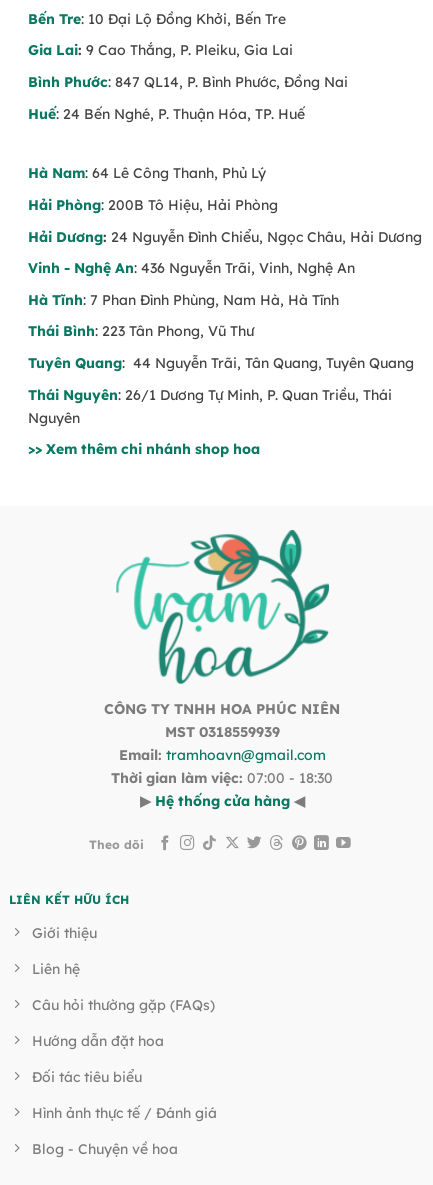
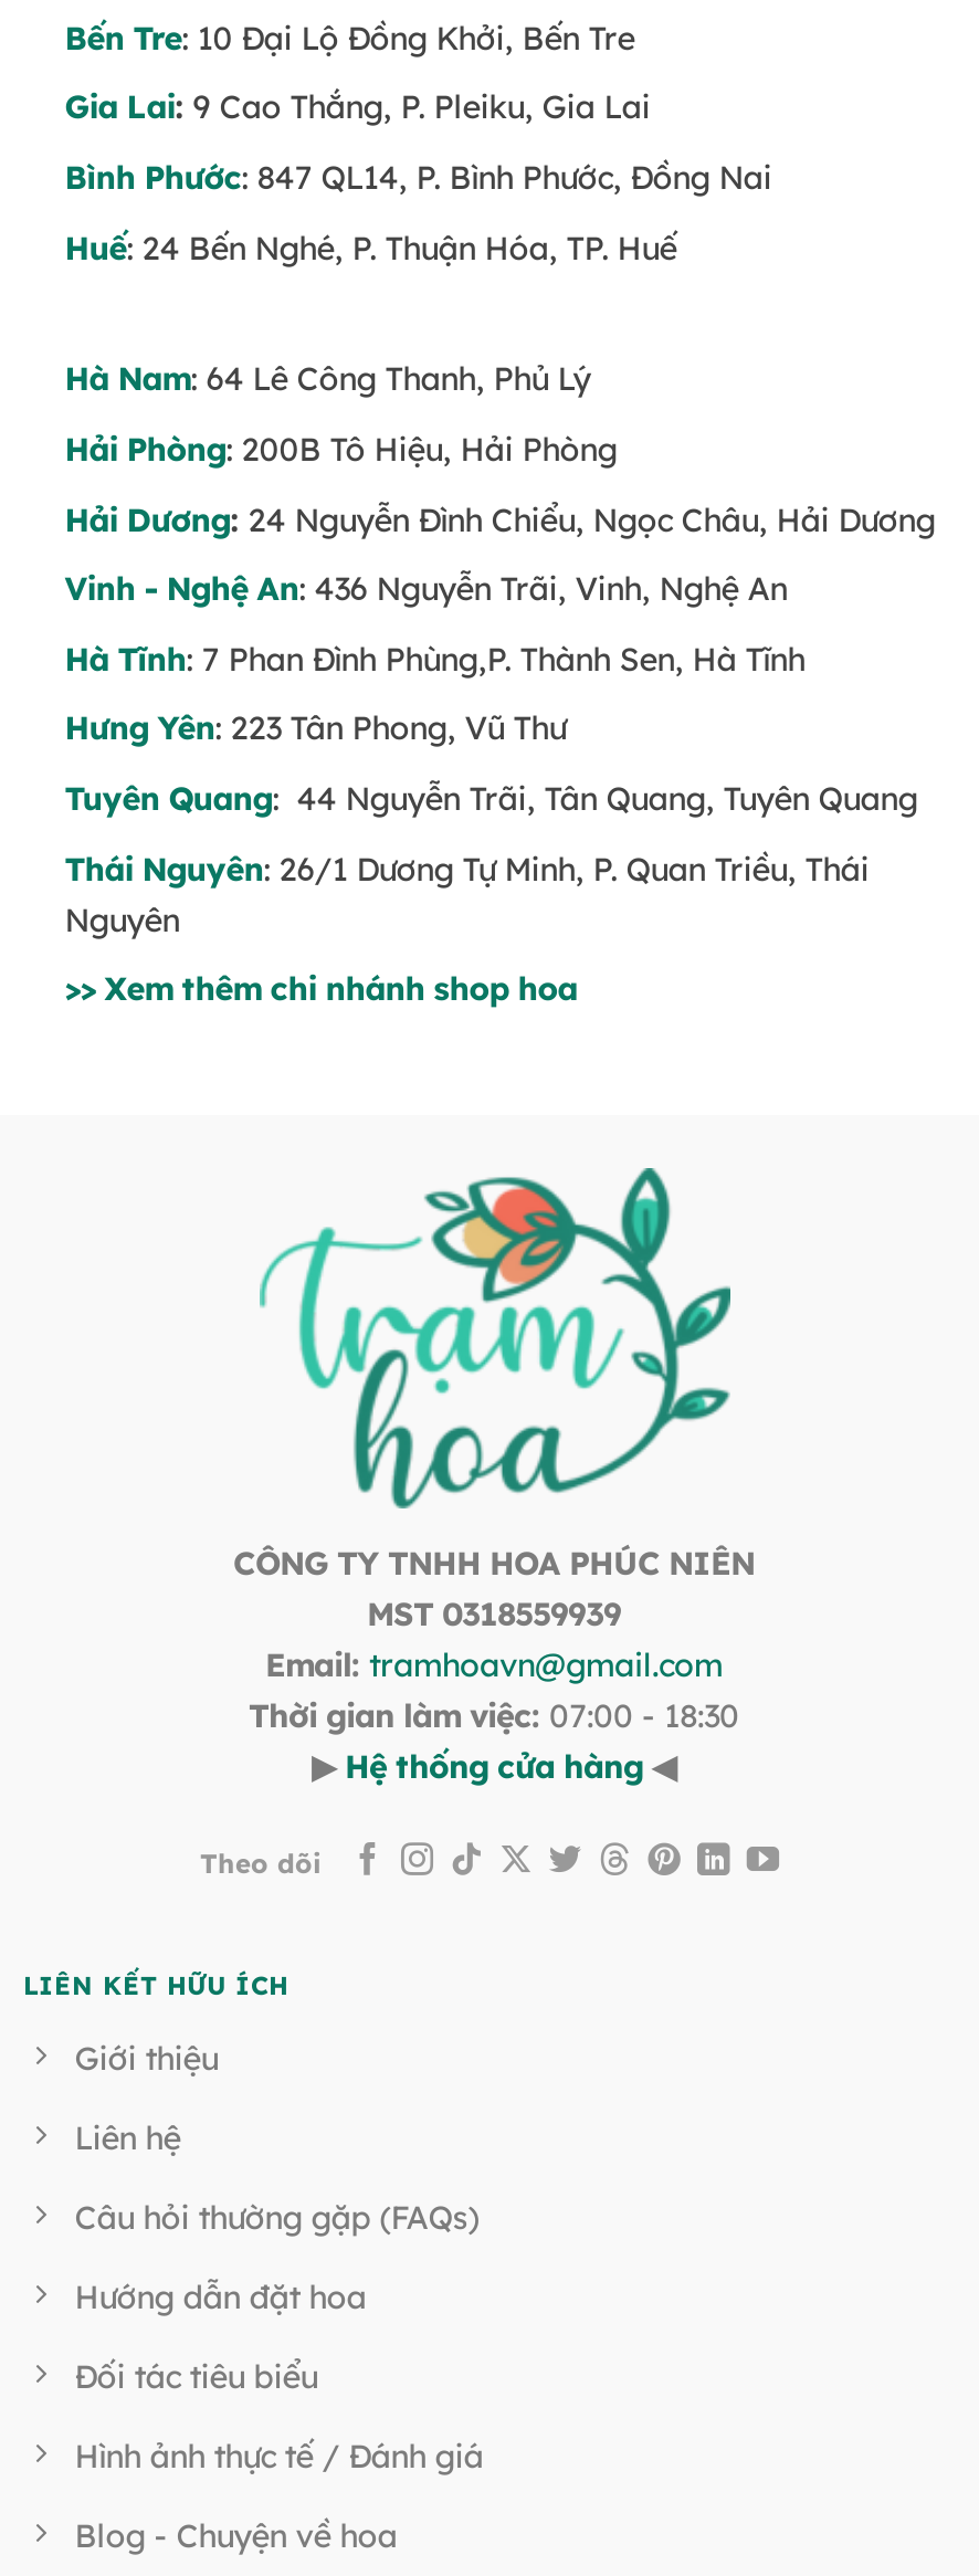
- Hà Tĩnh: 7 Phan Đình Phùng, Nam Hà, Hà Tĩnh
+ Hà Tĩnh: 7 Phan Đình Phùng,P. Thành Sen, Hà Tĩnh

- Thái Bình: 223 Tân Phong, Vũ Thư
+ Hưng Yên: 223 Tân Phong, Vũ Thư
